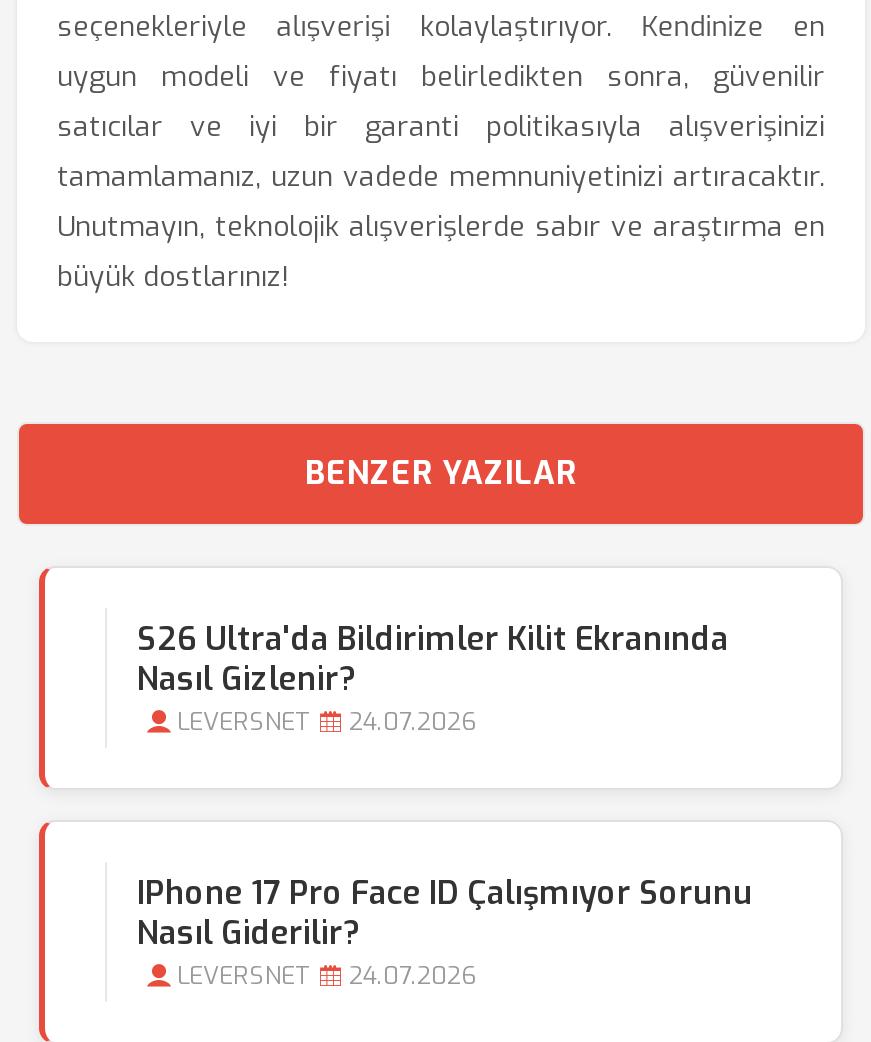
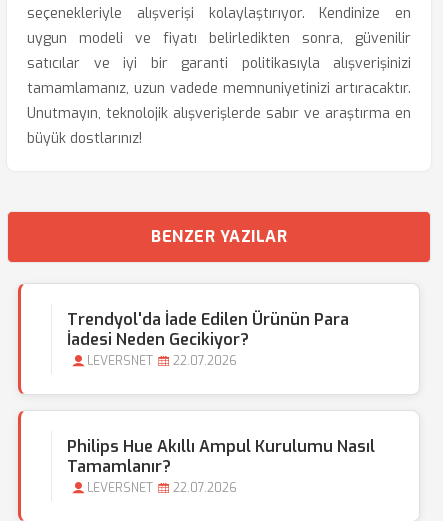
- S26 Ultra'da Bildirimler Kilit Ekranında
- Nasıl Gizlenir?
+ Trendyol'da İade Edilen Ürünün Para
+ İadesi Neden Gecikiyor?

- LEVERSNET 24.07.2026
+ LEVERSNET 22.07.2026

- IPhone 17 Pro Face ID Çalışmıyor Sorunu
- Nasıl Giderilir?
+ Philips Hue Akıllı Ampul Kurulumu Nasıl
+ Tamamlanır?

- LEVERSNET 24.07.2026
+ LEVERSNET 22.07.2026
